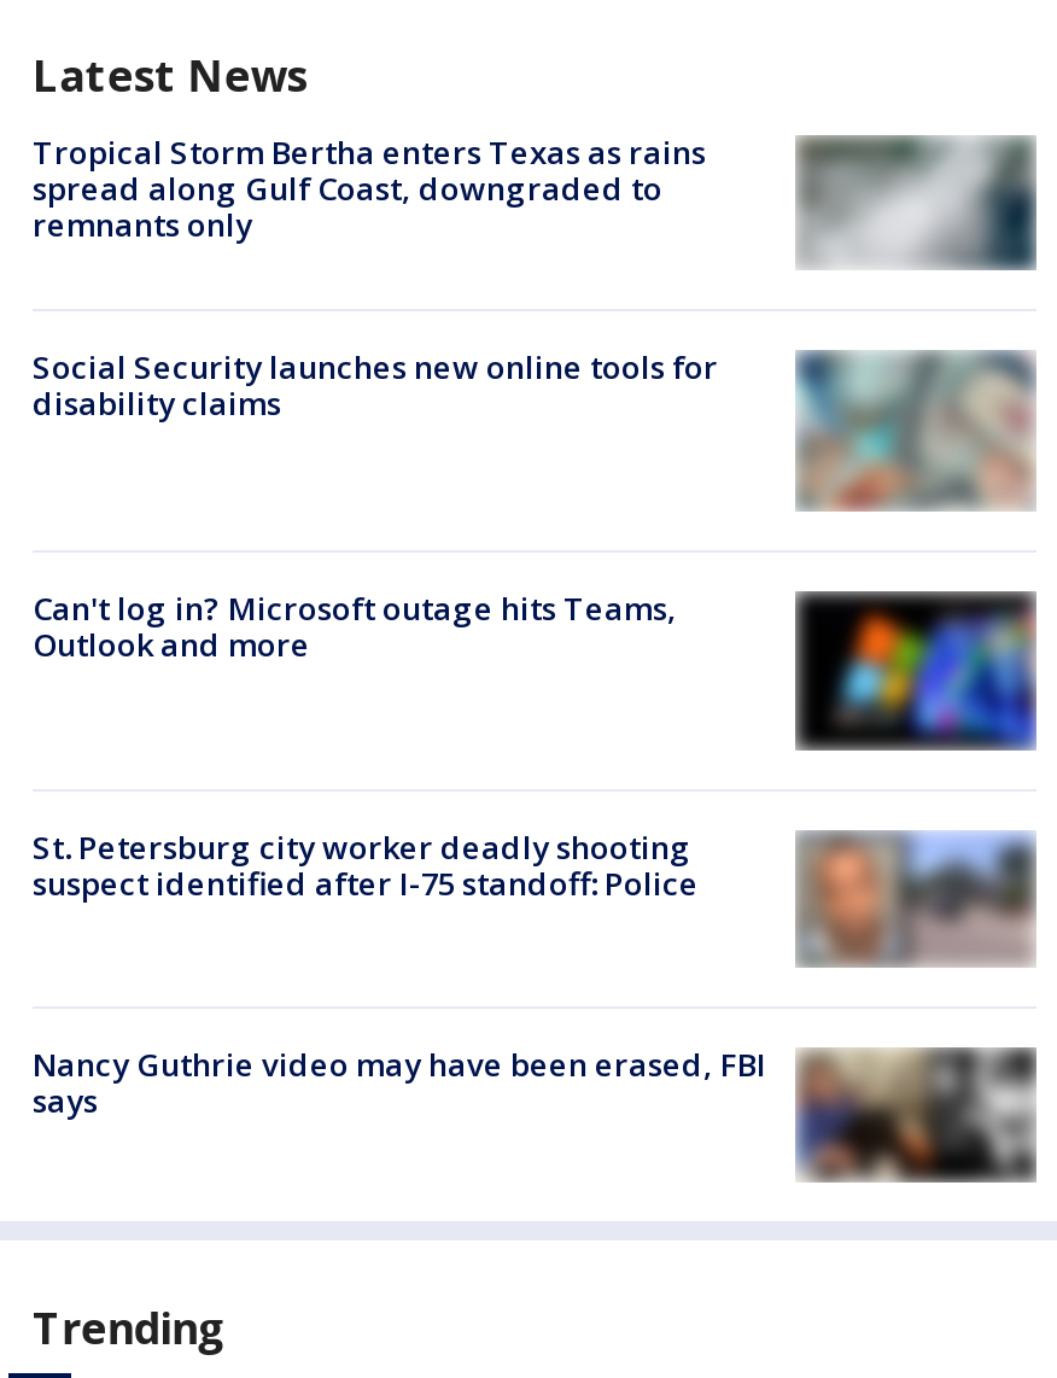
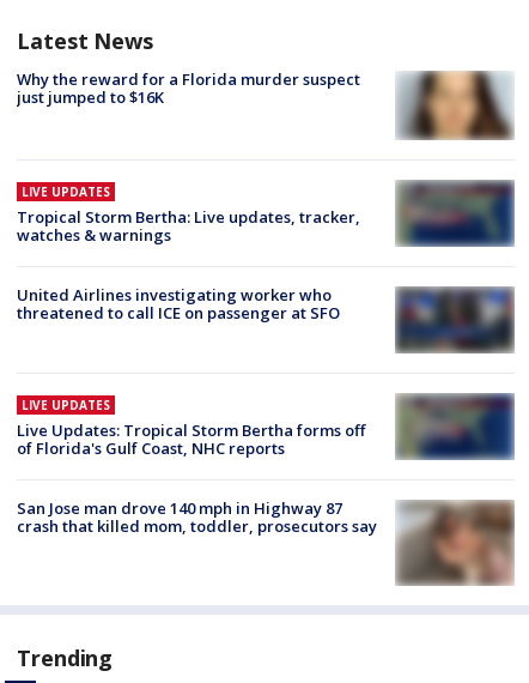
- [image]
- Tropical Storm Bertha enters Texas as rains
- spread along Gulf Coast, downgraded to
- remnants only
+ [image]
+ Why the reward for a Florida murder suspect
+ just jumped to $16K

- [image]
- Social Security launches new online tools for
- disability claims
+ [image]
+ LIVE UPDATES
+ Tropical Storm Bertha: Live updates, tracker,
+ watches & warnings

- Can't log in? Microsoft outage hits Teams,
- Outlook and more
+ United Airlines investigating worker who
+ threatened to call ICE on passenger at SFO

- [image]
+ [image]

- [image]
- St. Petersburg city worker deadly shooting
- suspect identified after I-75 standoff: Police
+ [image]
+ LIVE UPDATES
+ Live Updates: Tropical Storm Bertha forms off
+ of Florida's Gulf Coast, NHC reports

- [image]
- Nancy Guthrie video may have been erased, FBI
- says
+ [image]
+ San Jose man drove 140 mph in Highway 87
+ crash that killed mom, toddler, prosecutors say
